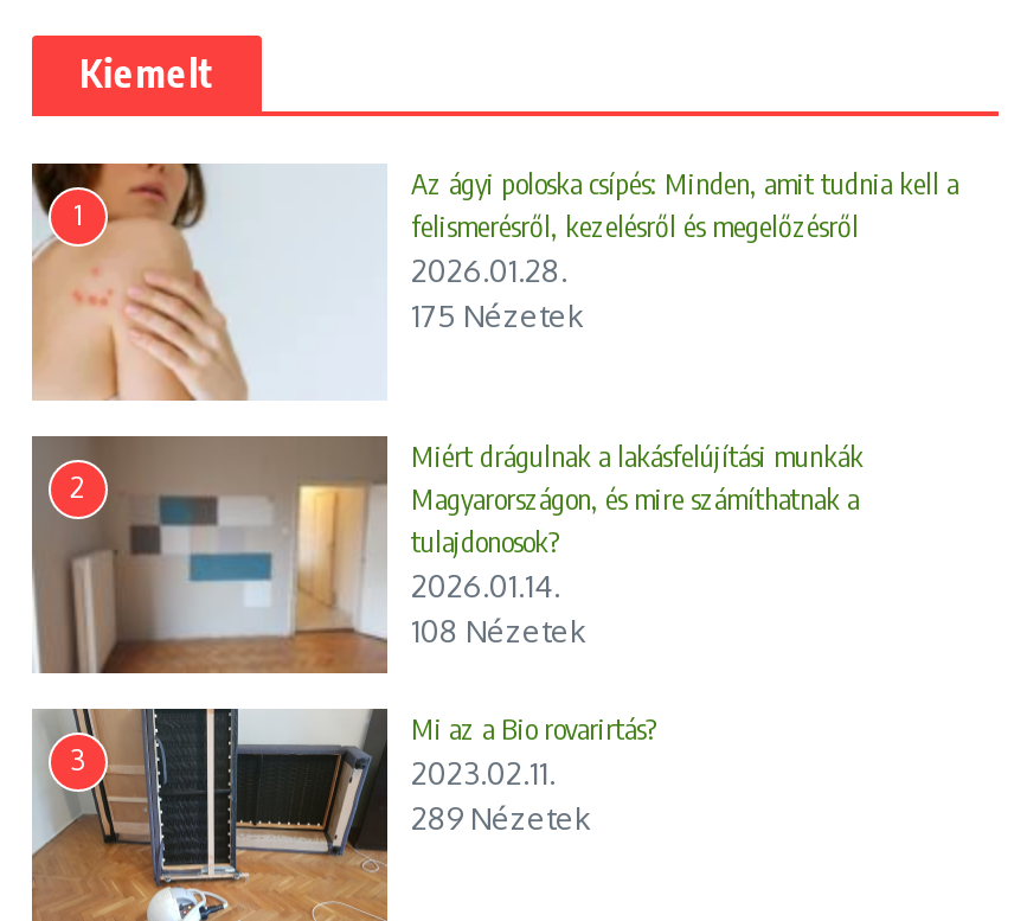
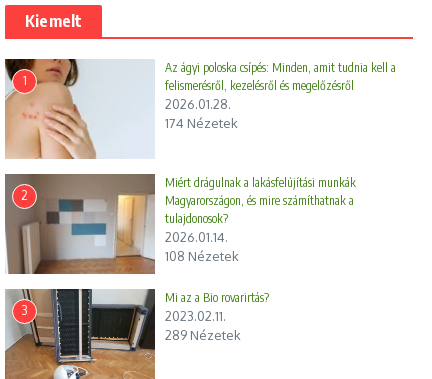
- 175 Nézetek
+ 174 Nézetek
